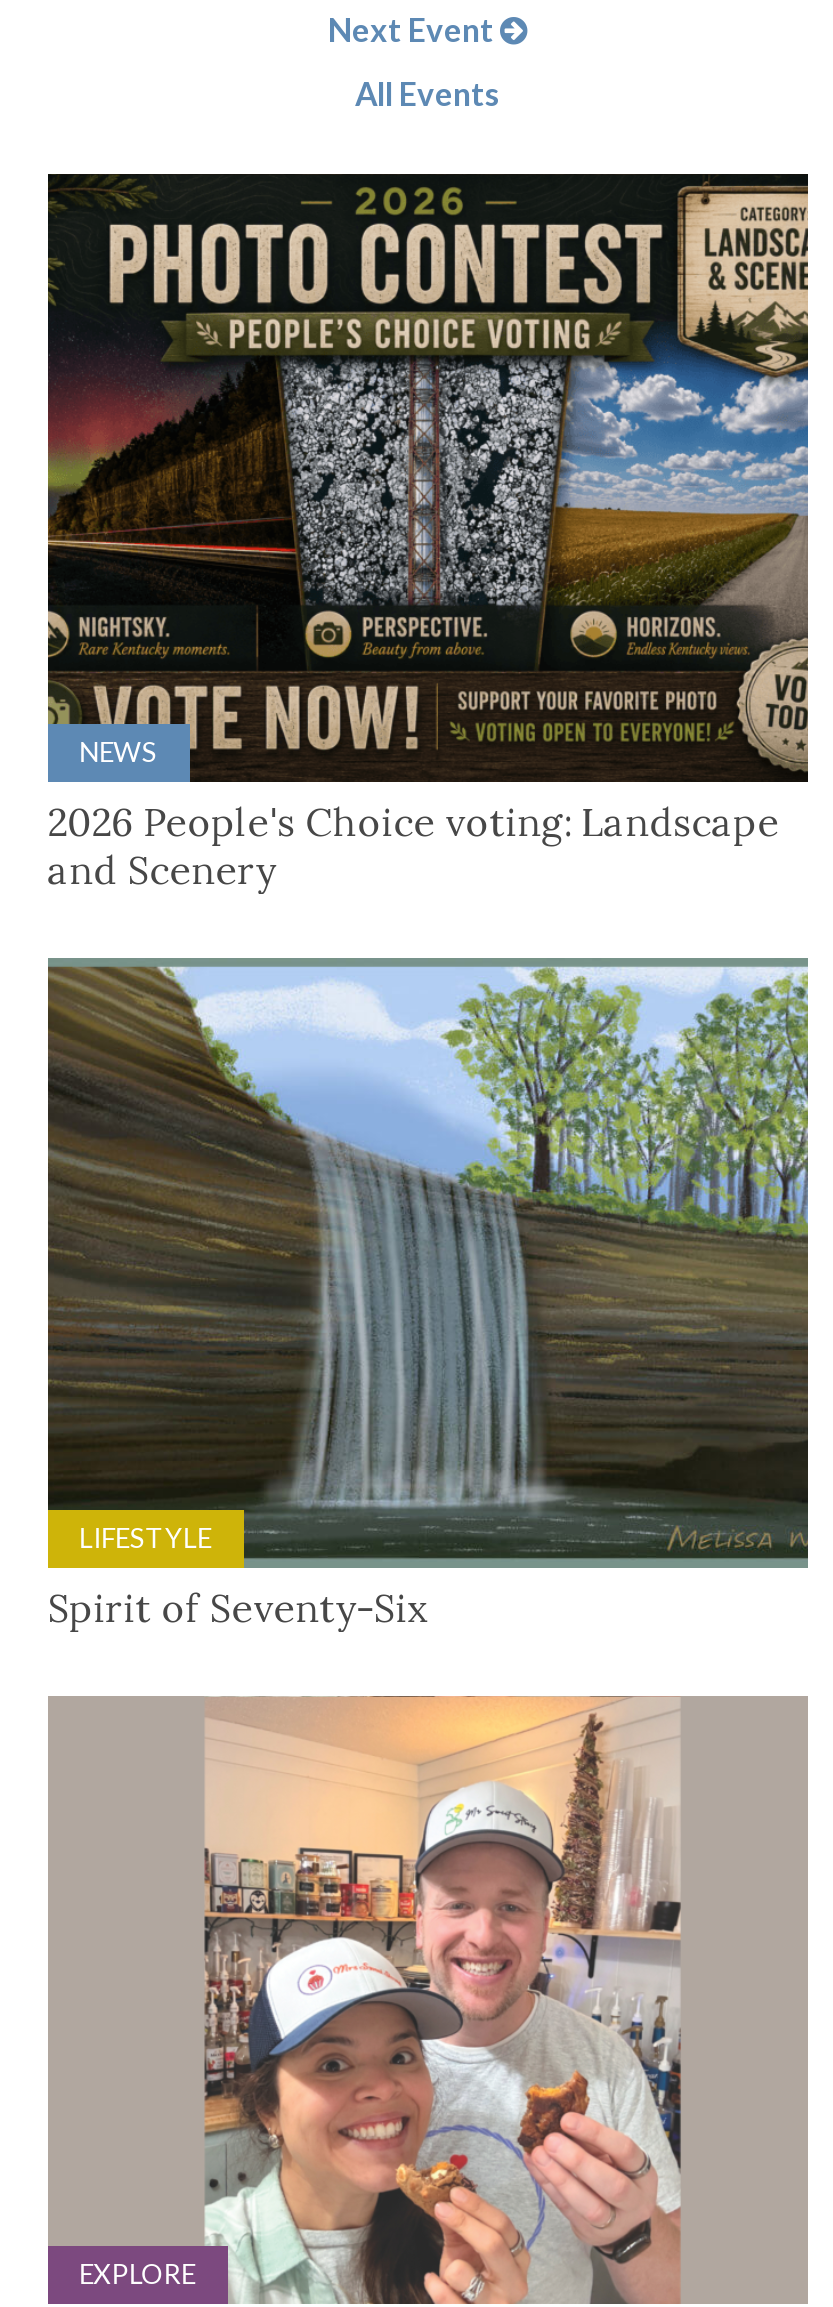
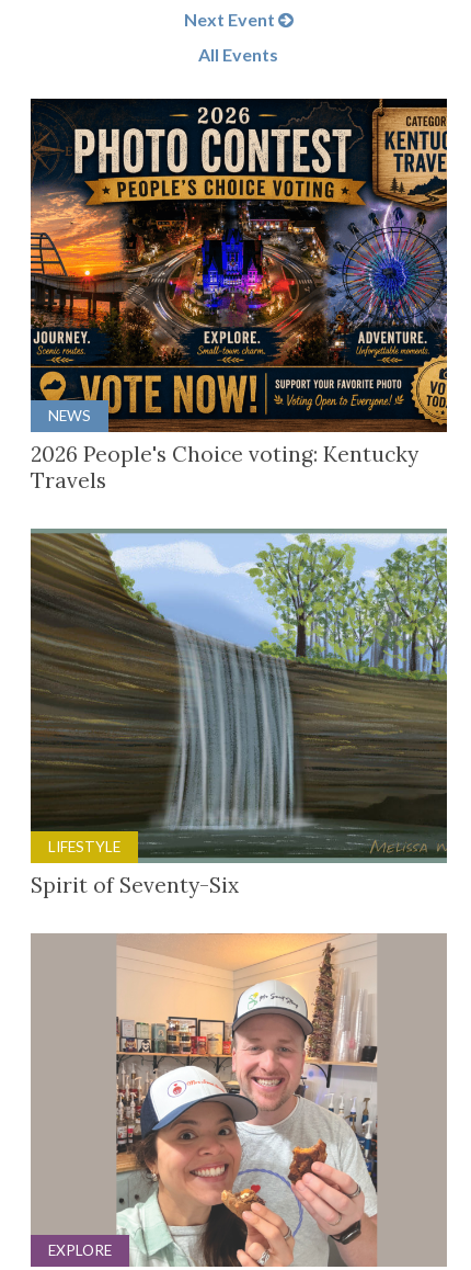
- [image]
- 2026 People's Choice voting: Landscape
- and Scenery
+ [image]
+ 2026 People's Choice voting: Kentucky
+ Travels
